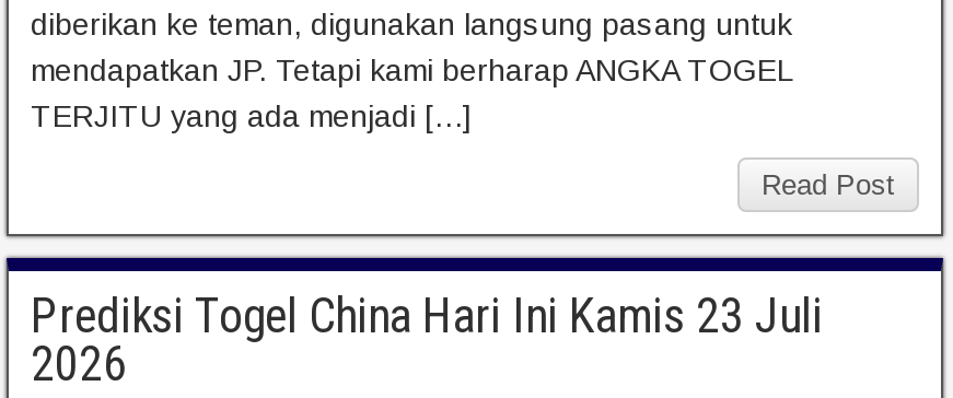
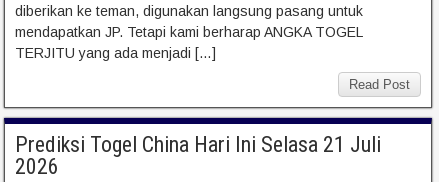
- Prediksi Togel China Hari Ini Kamis 23 Juli
+ Prediksi Togel China Hari Ini Selasa 21 Juli
